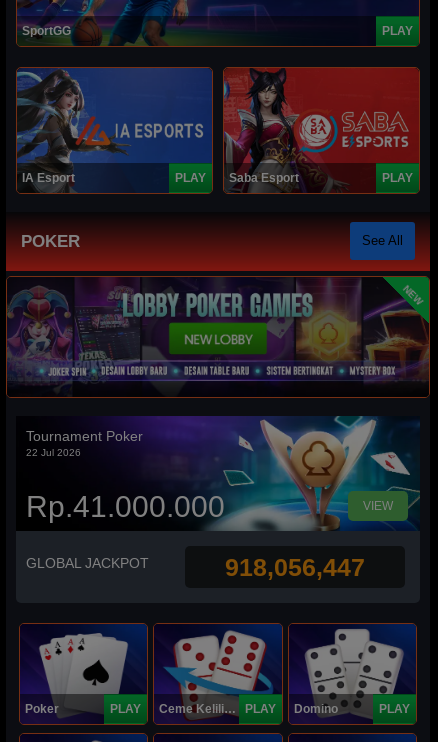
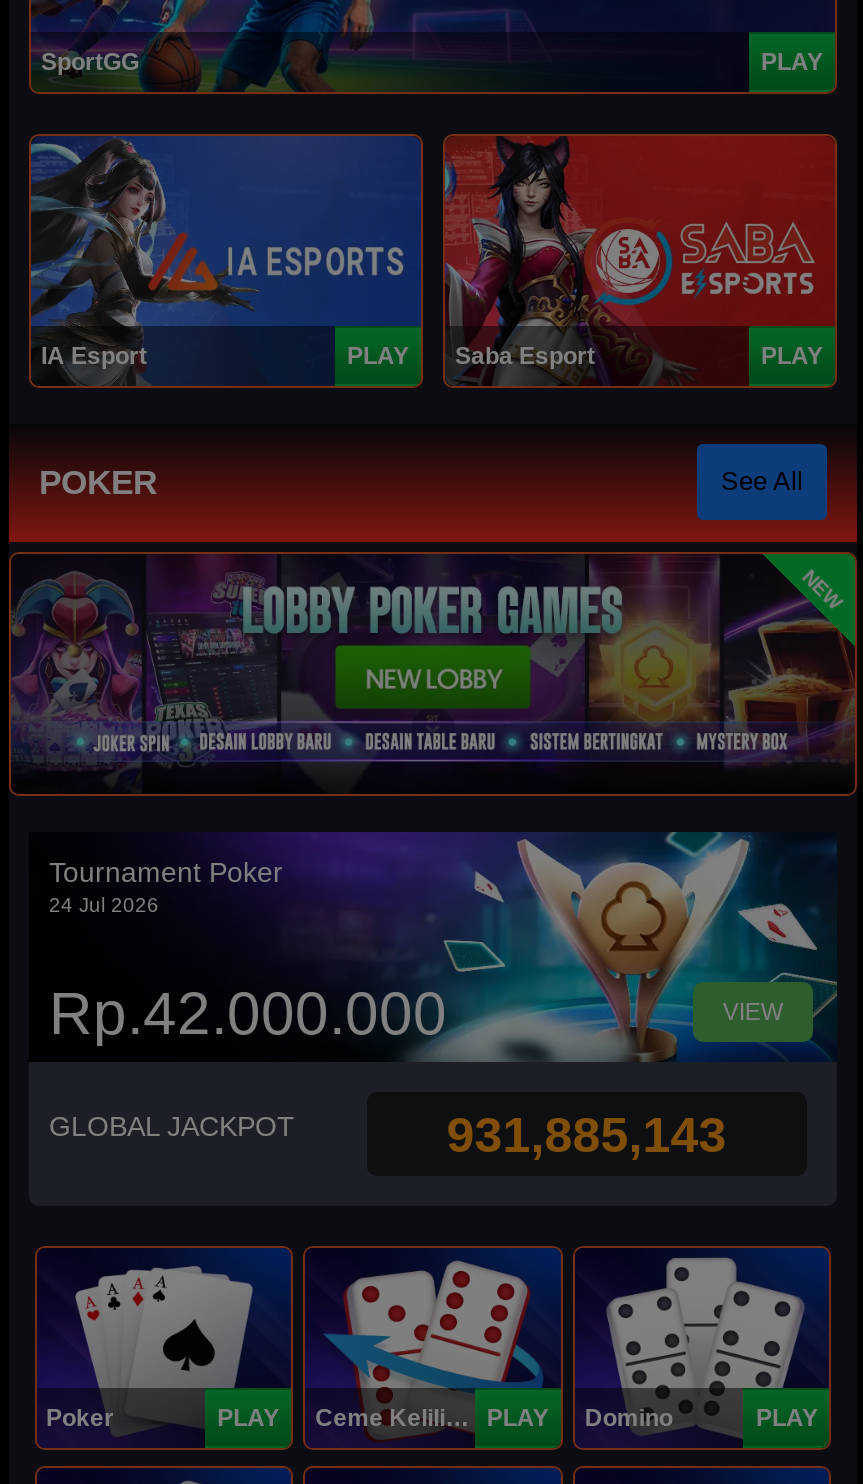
- 22 Jul 2026
+ 24 Jul 2026

- Rp.41.000.000
+ Rp.42.000.000

- 918,056,447
+ 931,885,143
